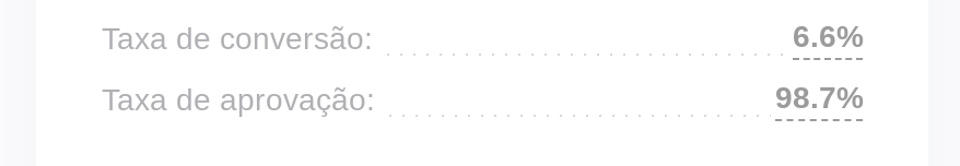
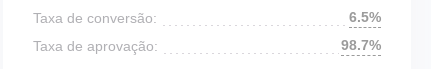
- 6.6%
+ 6.5%
